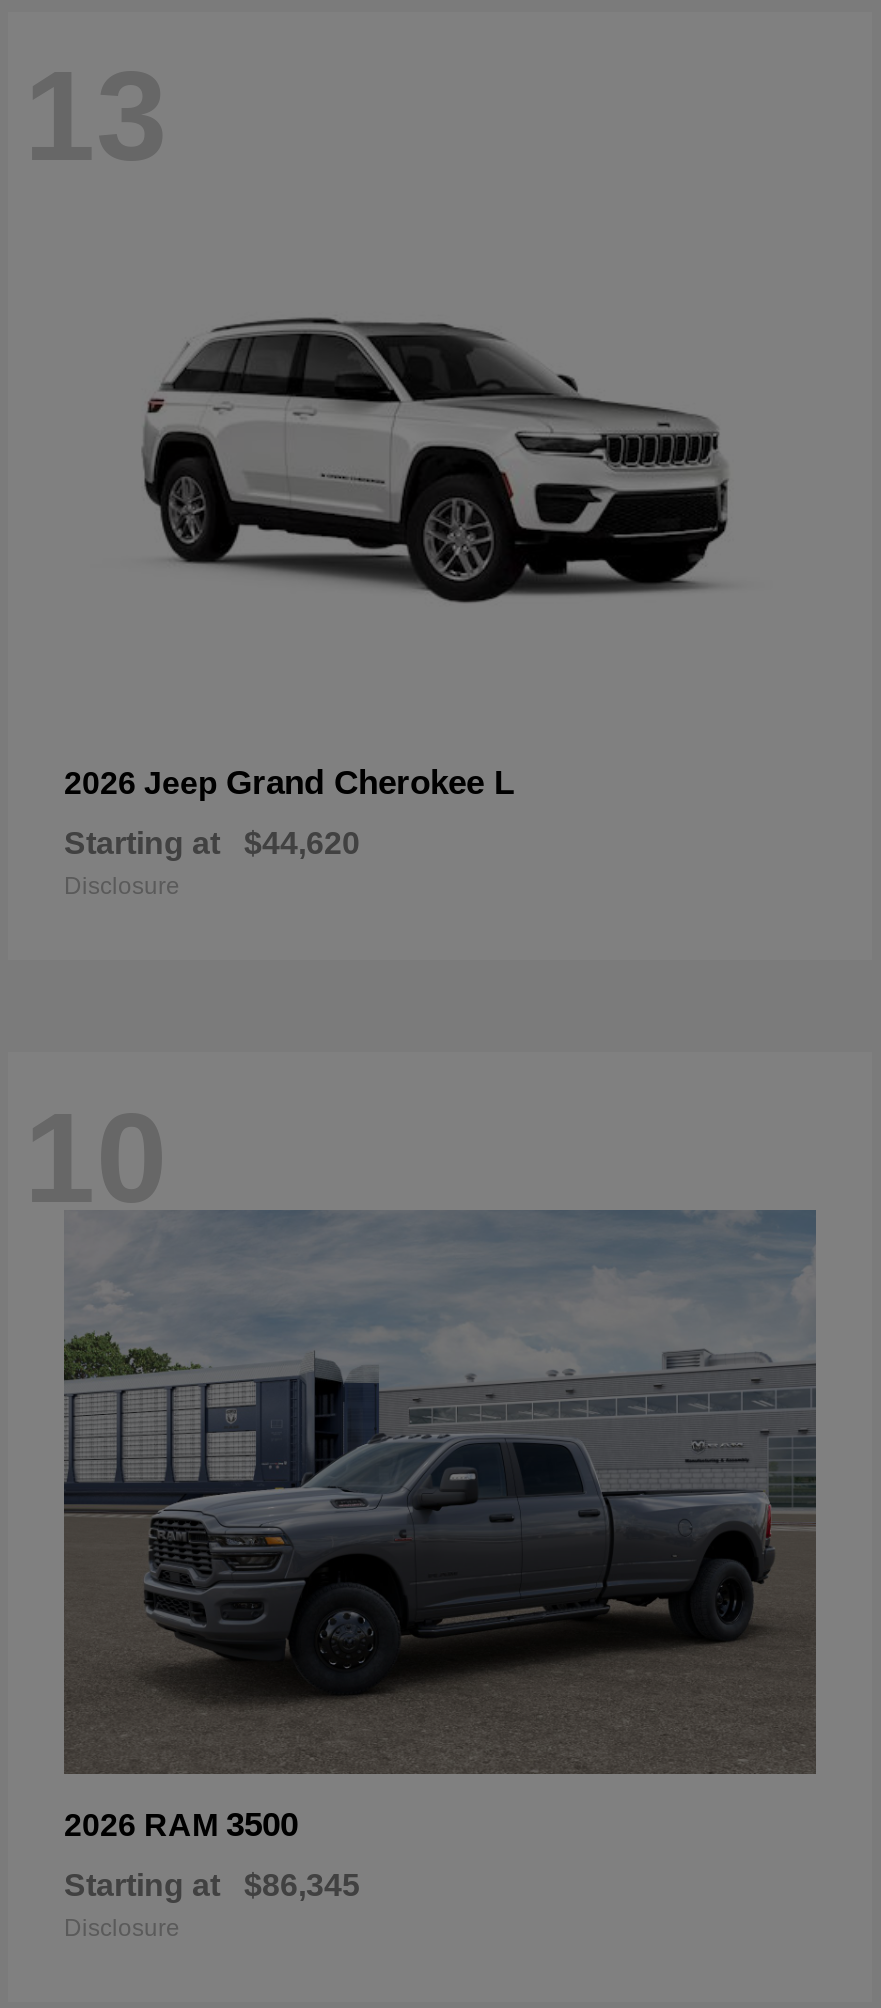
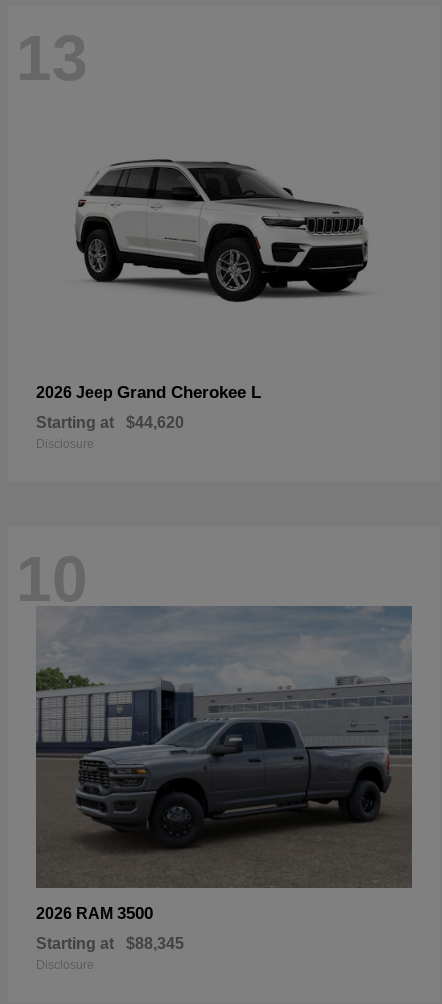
- Starting at $86,345
+ Starting at $88,345
